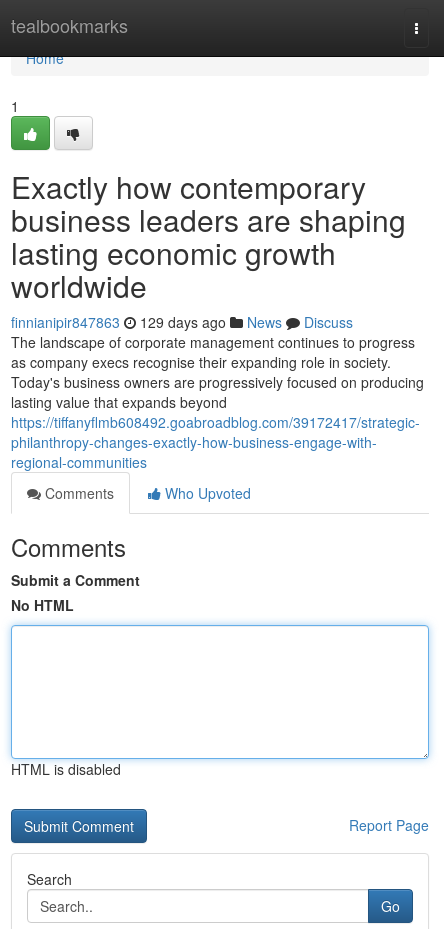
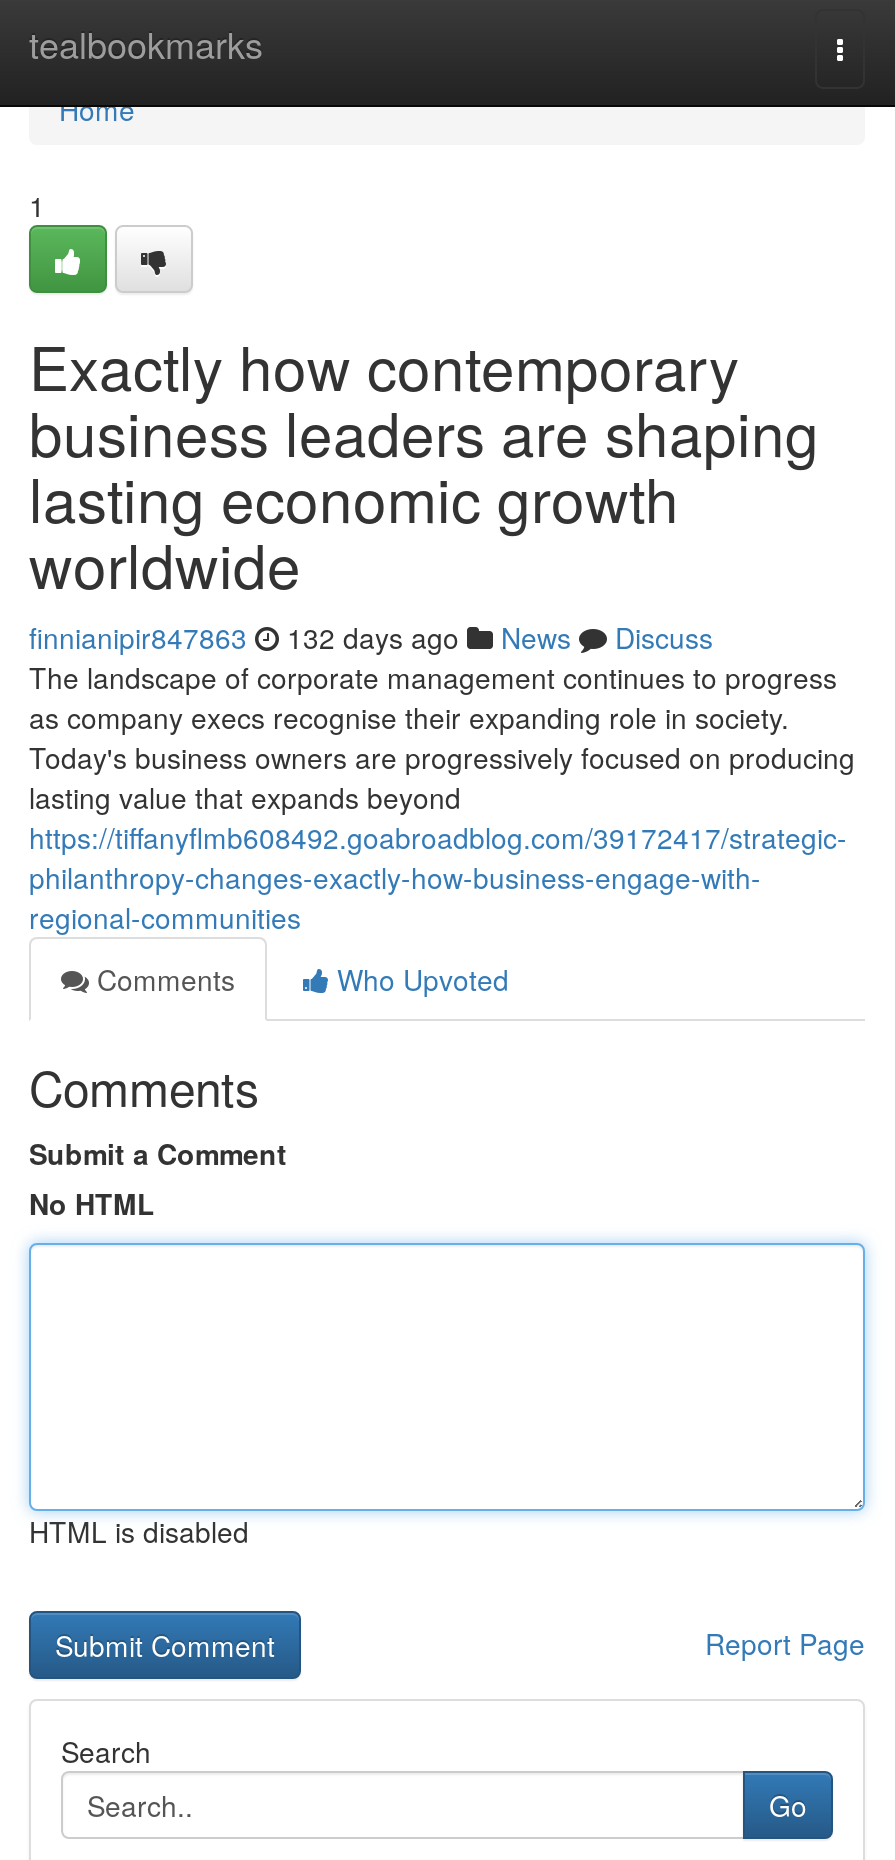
- finnianipir847863 129 days ago News Discuss
+ finnianipir847863 132 days ago News Discuss
